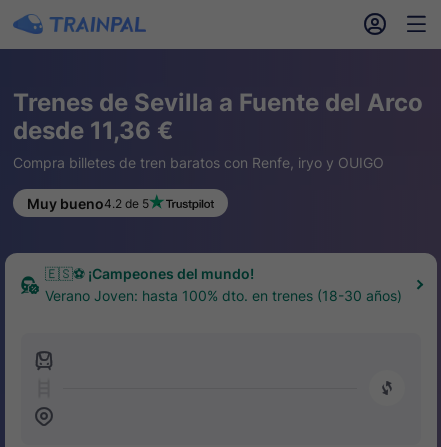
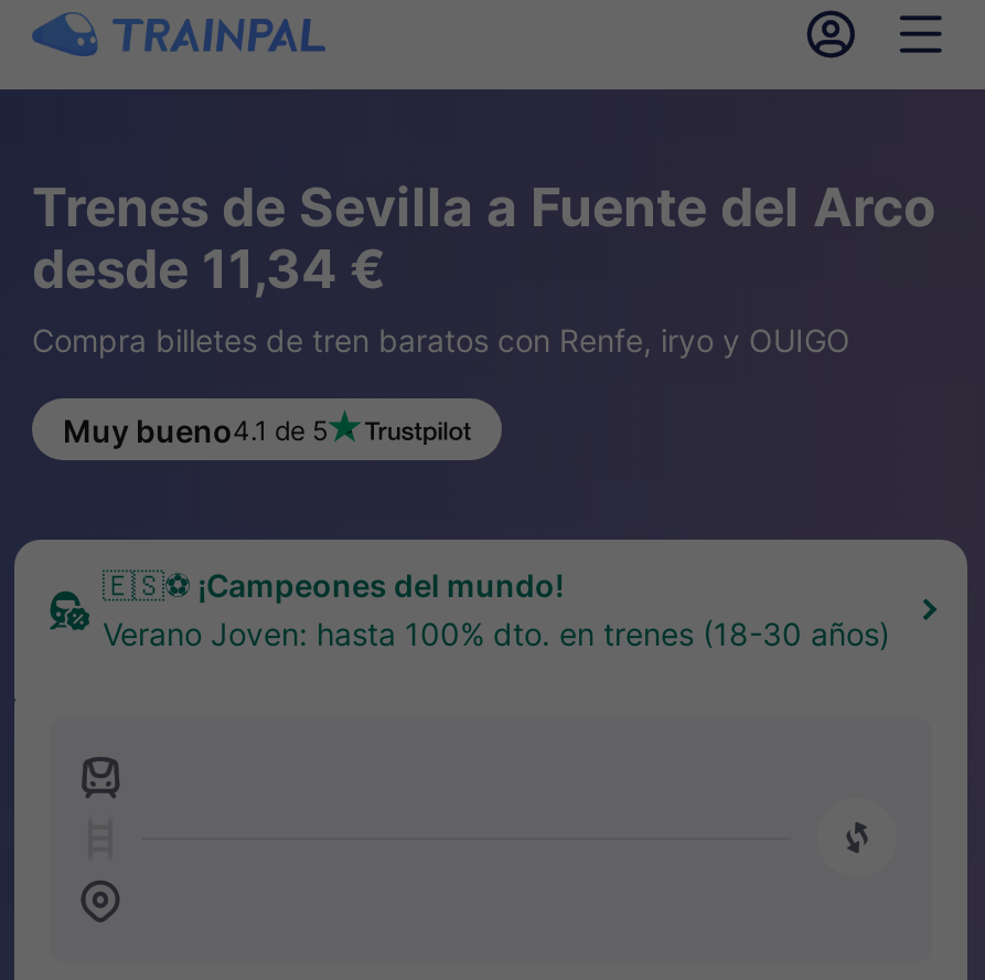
- desde 11,36 €
+ desde 11,34 €

- Muy bueno4.2 de 5
+ Muy bueno4.1 de 5
